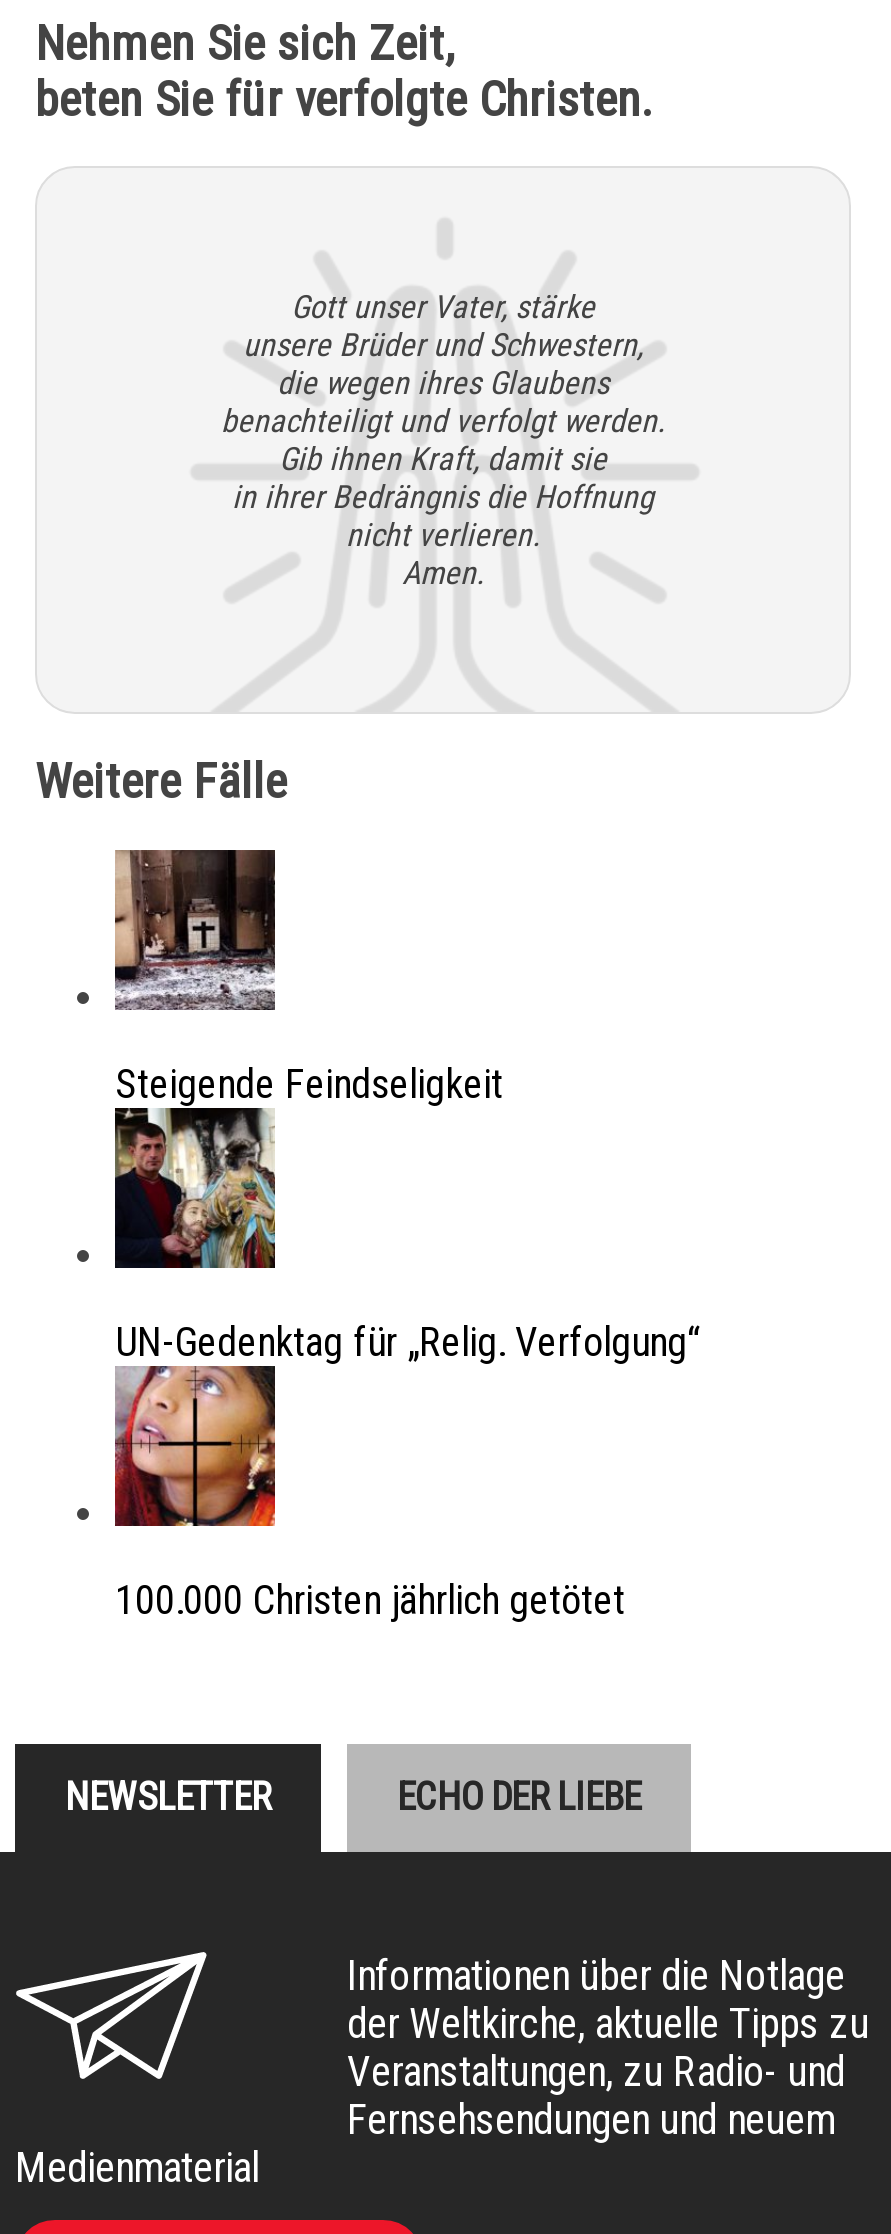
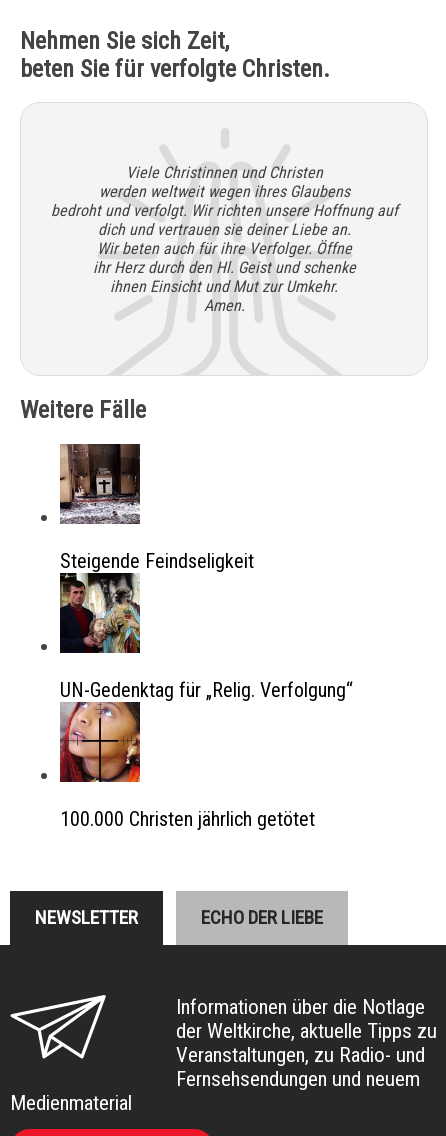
- Gott unser Vater, stärke
- unsere Brüder und Schwestern,
- die wegen ihres Glaubens
- benachteiligt und verfolgt werden.
- Gib ihnen Kraft, damit sie
- in ihrer Bedrängnis die Hoffnung
- nicht verlieren.
+ Viele Christinnen und Christen
+ werden weltweit wegen ihres Glaubens
+ bedroht und verfolgt. Wir richten unsere Hoffnung auf
+ dich und vertrauen sie deiner Liebe an.
+ Wir beten auch für ihre Verfolger. Öffne
+ ihr Herz durch den Hl. Geist und schenke
+ ihnen Einsicht und Mut zur Umkehr.
